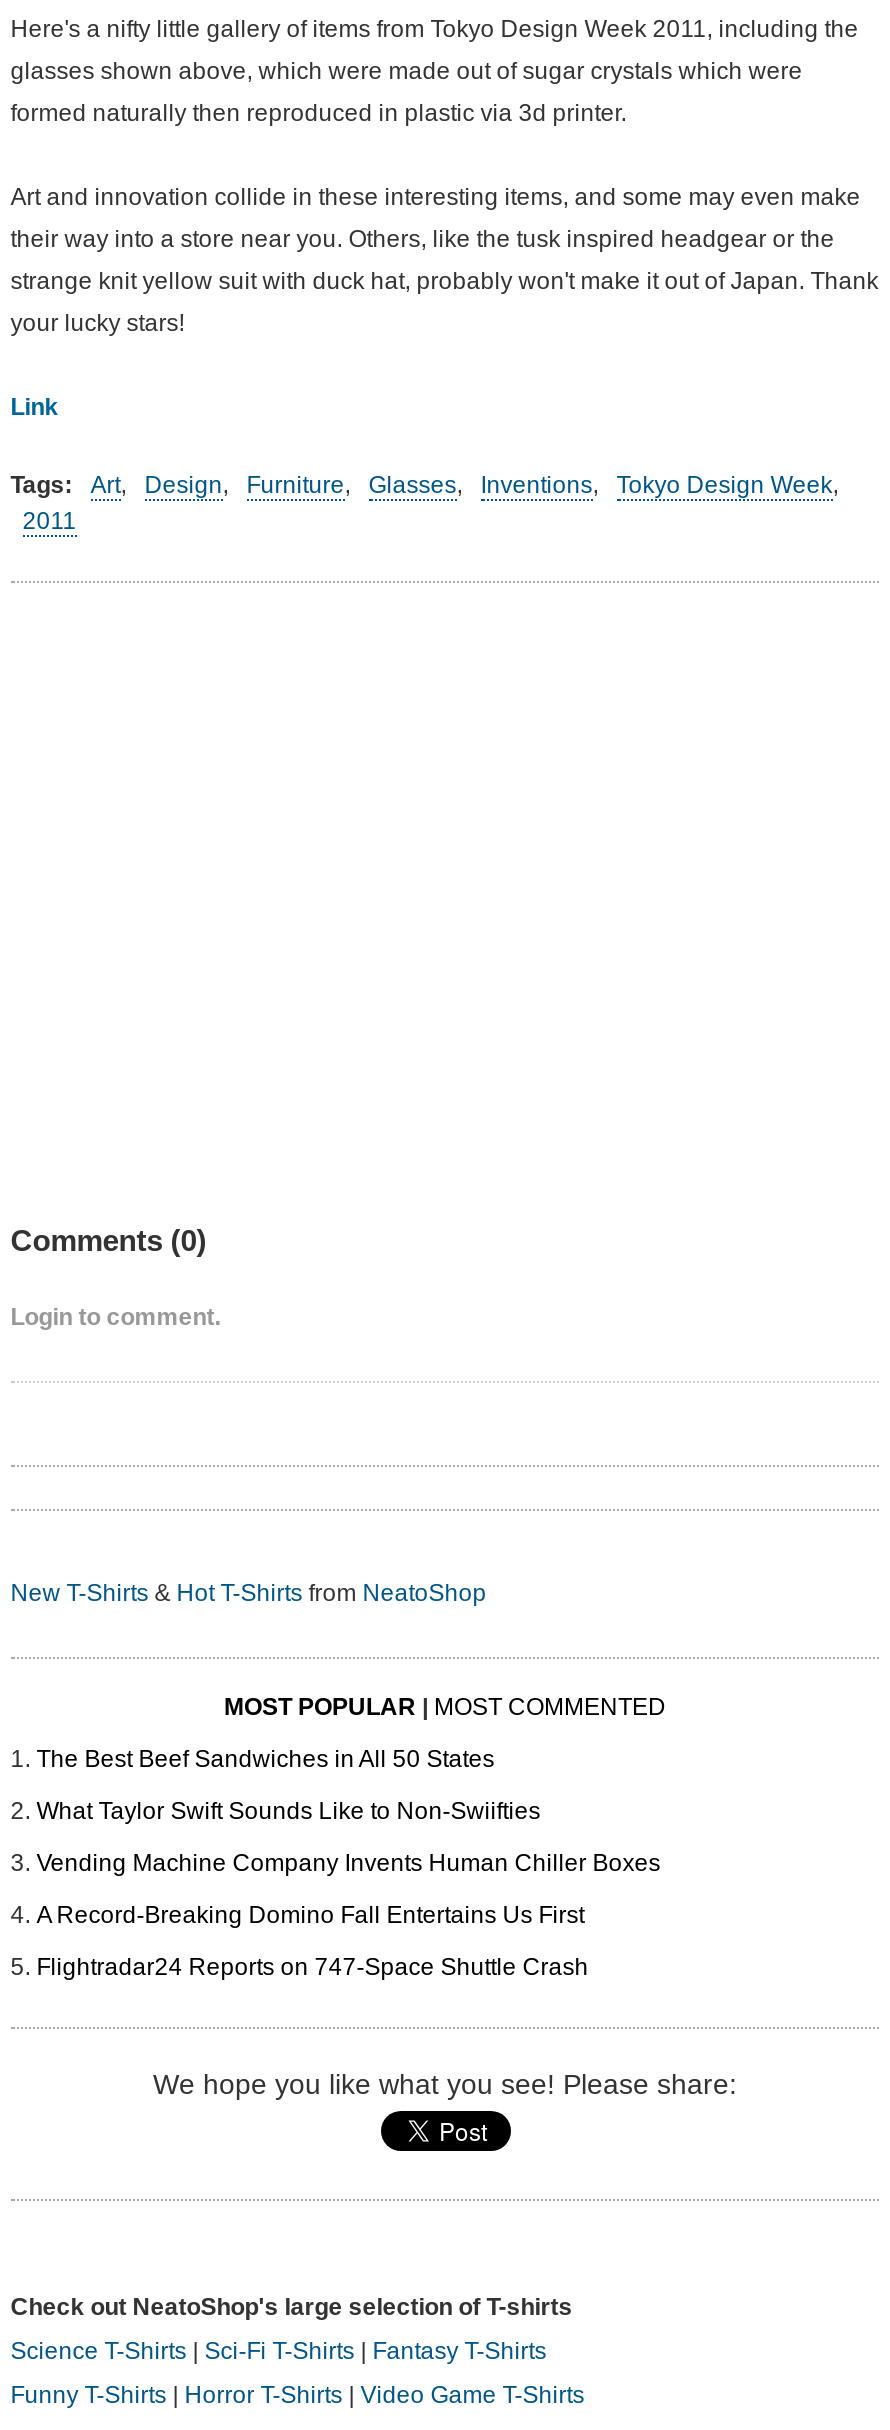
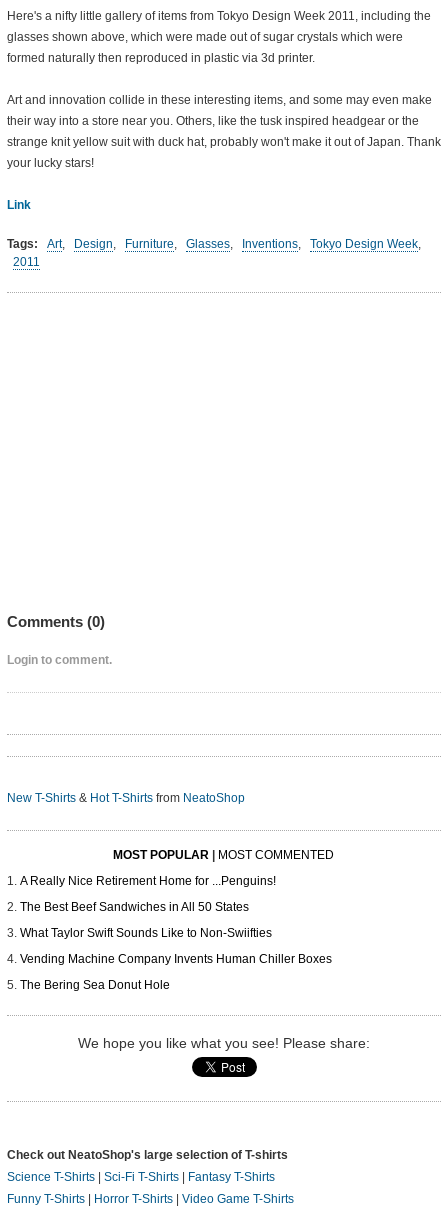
+ A Really Nice Retirement Home for ...Penguins!

moved down: The Best Beef Sandwiches in All 50 States | What Taylor Swift Sounds Like to Non-Swiifties | Vending Machine Company Invents Human Chiller Boxes

- A Record-Breaking Domino Fall Entertains Us First
- Flightradar24 Reports on 747-Space Shuttle Crash
+ The Bering Sea Donut Hole
